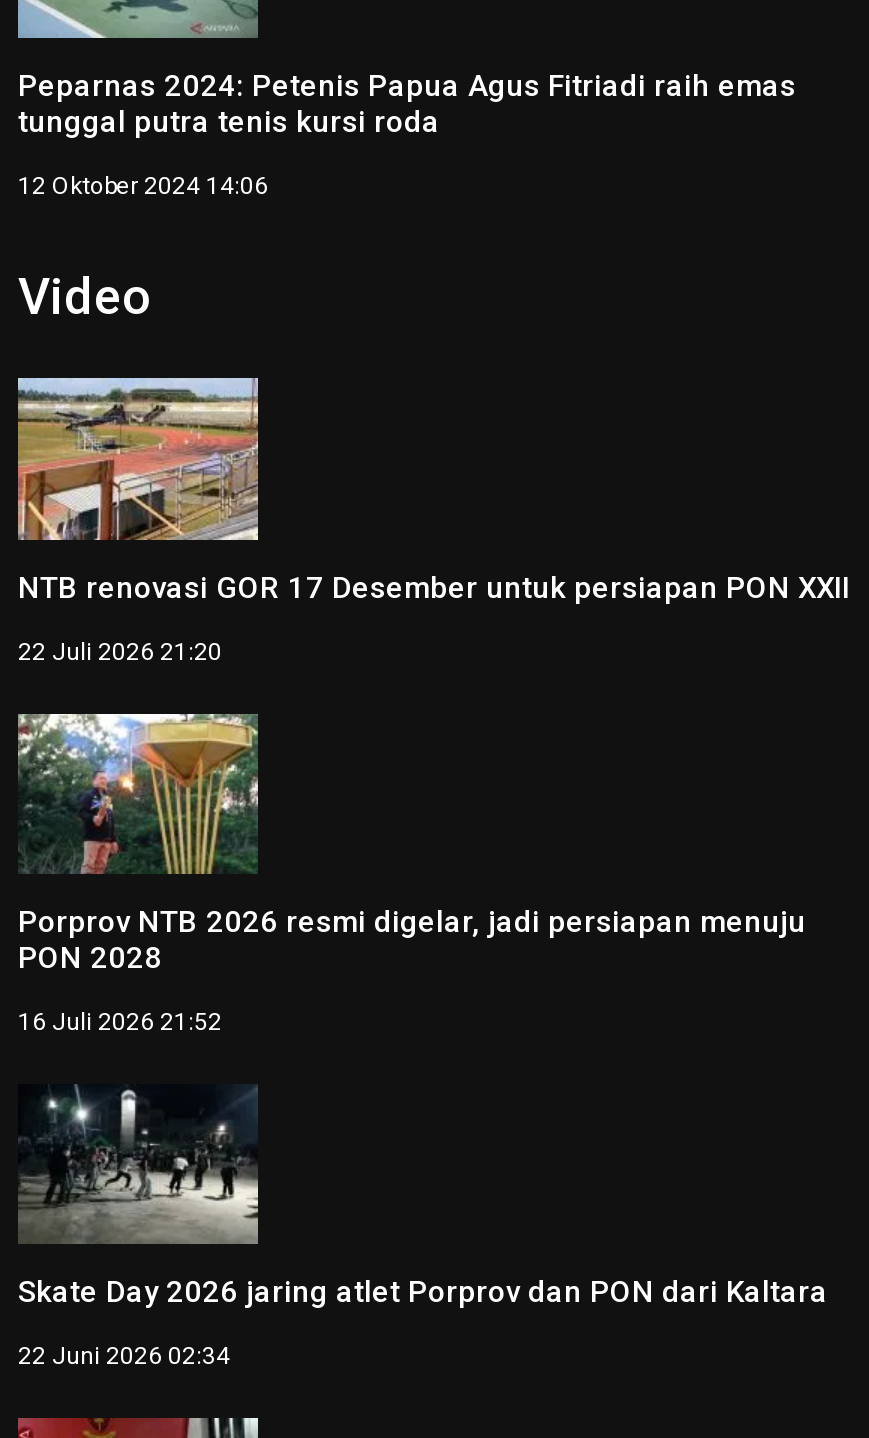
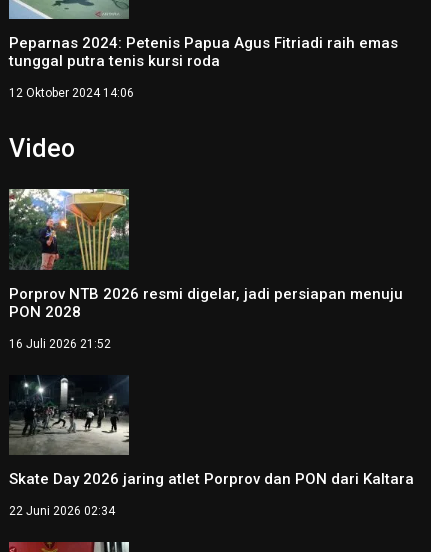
- [image]
- NTB renovasi GOR 17 Desember untuk persiapan PON XXII
- 22 Juli 2026 21:20
